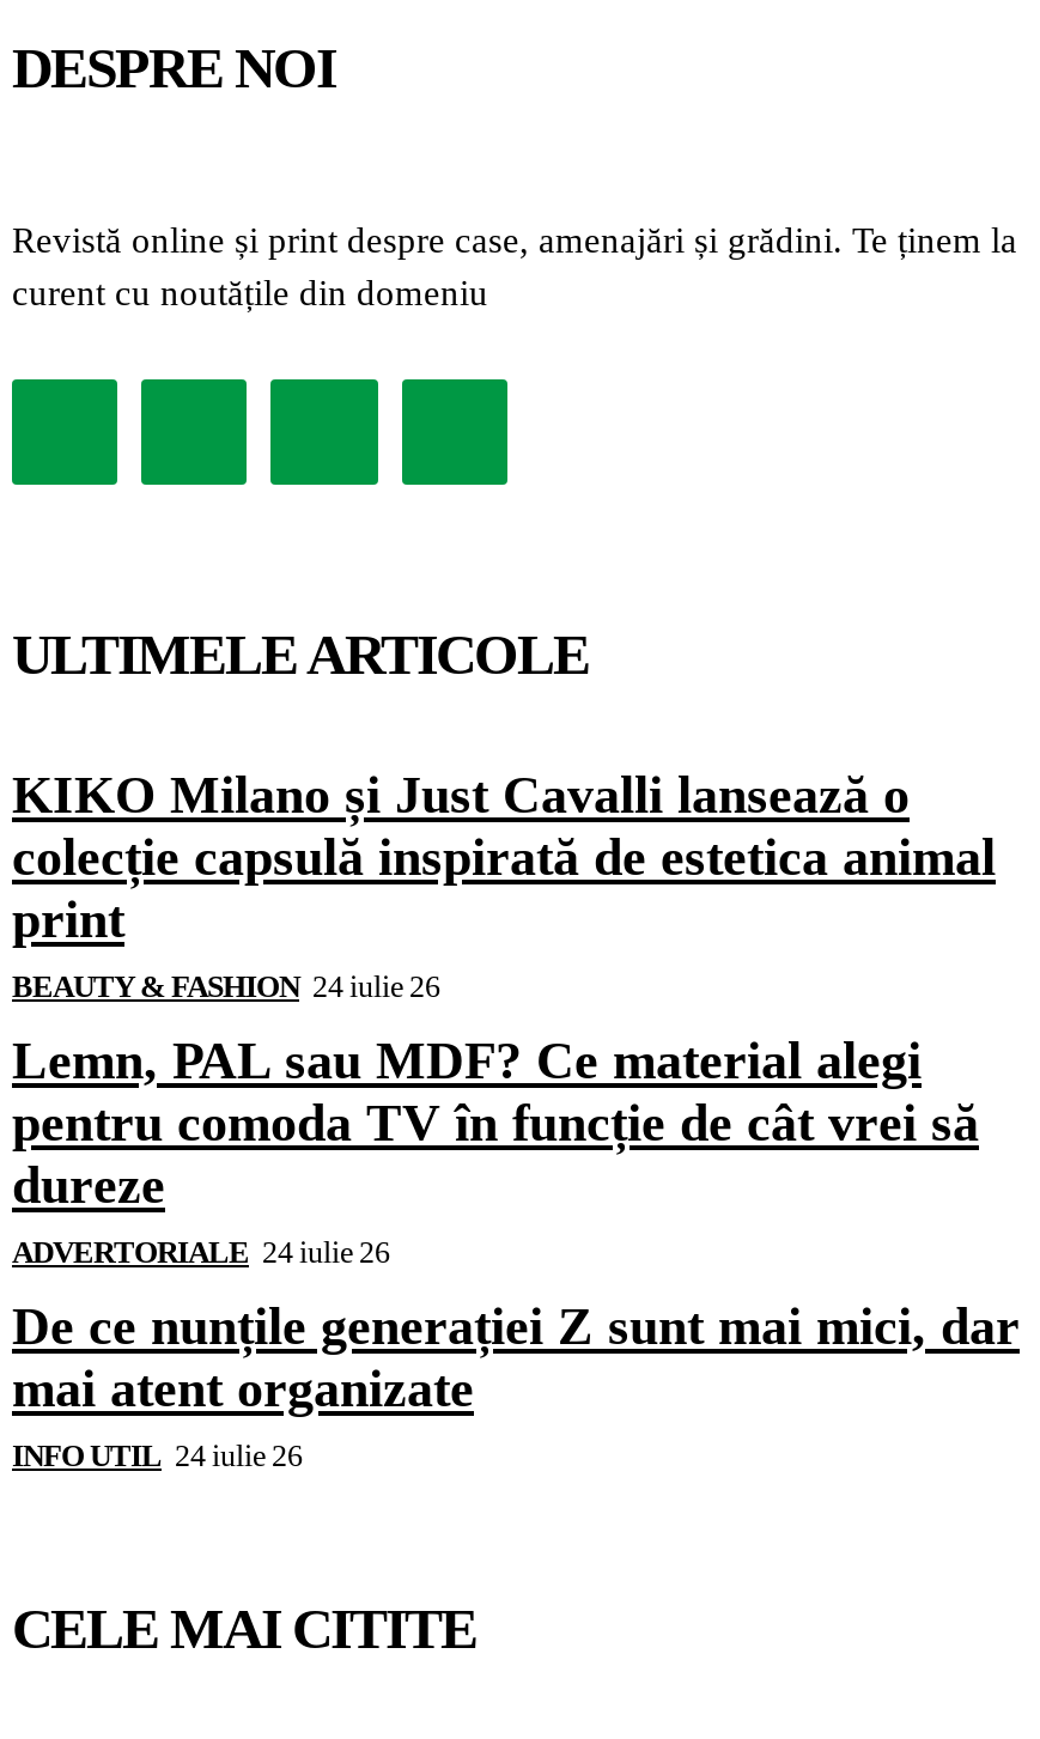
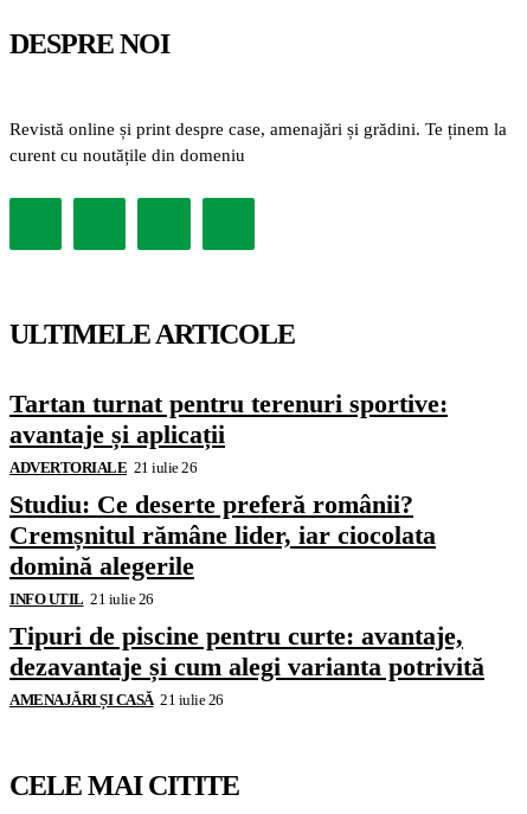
- KIKO Milano și Just Cavalli lansează o
- colecție capsulă inspirată de estetica animal
- print
- BEAUTY & FASHION 24 iulie 26
- Lemn, PAL sau MDF? Ce material alegi
- pentru comoda TV în funcție de cât vrei să
- dureze
- ADVERTORIALE 24 iulie 26
- De ce nunțile generației Z sunt mai mici, dar
- mai atent organizate
- INFO UTIL 24 iulie 26
+ Tartan turnat pentru terenuri sportive:
+ avantaje și aplicații
+ ADVERTORIALE 21 iulie 26
+ Studiu: Ce deserte preferă românii?
+ Cremșnitul rămâne lider, iar ciocolata
+ domină alegerile
+ INFO UTIL 21 iulie 26
+ Tipuri de piscine pentru curte: avantaje,
+ dezavantaje și cum alegi varianta potrivită
+ AMENAJĂRI ȘI CASĂ 21 iulie 26
